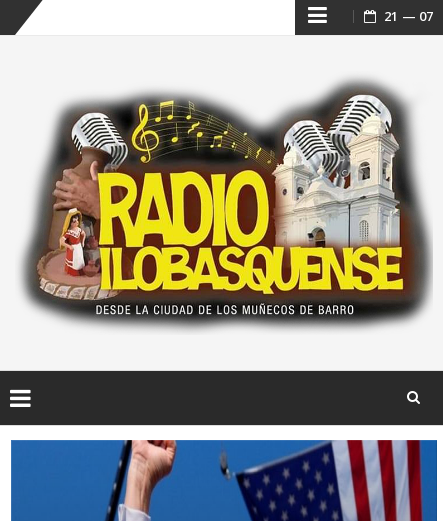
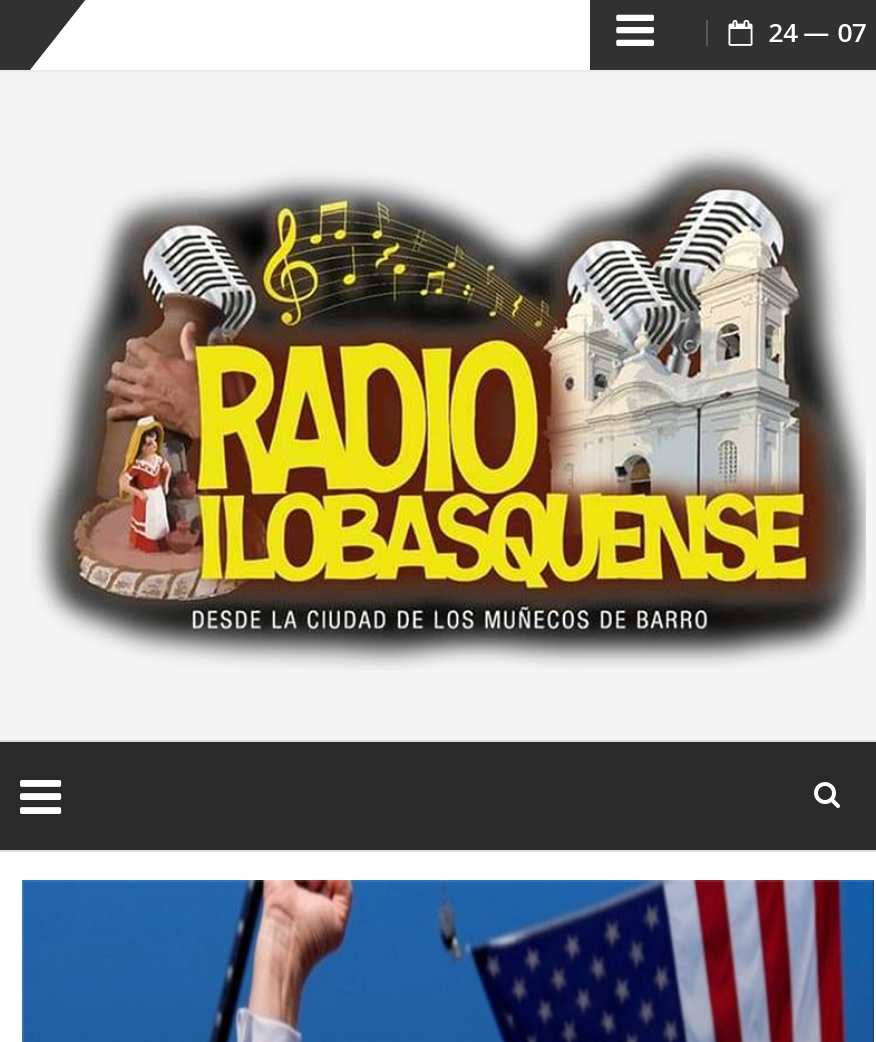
- 21 — 07
+ 24 — 07
